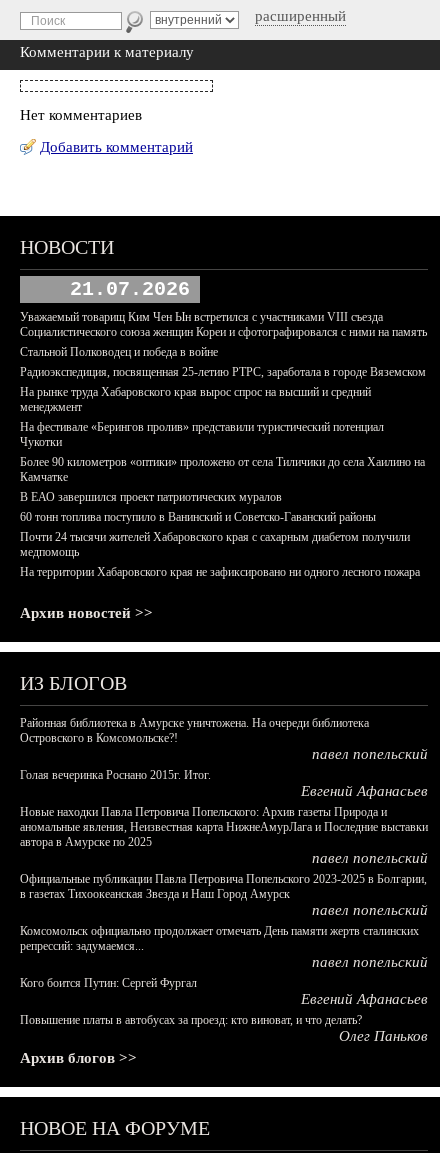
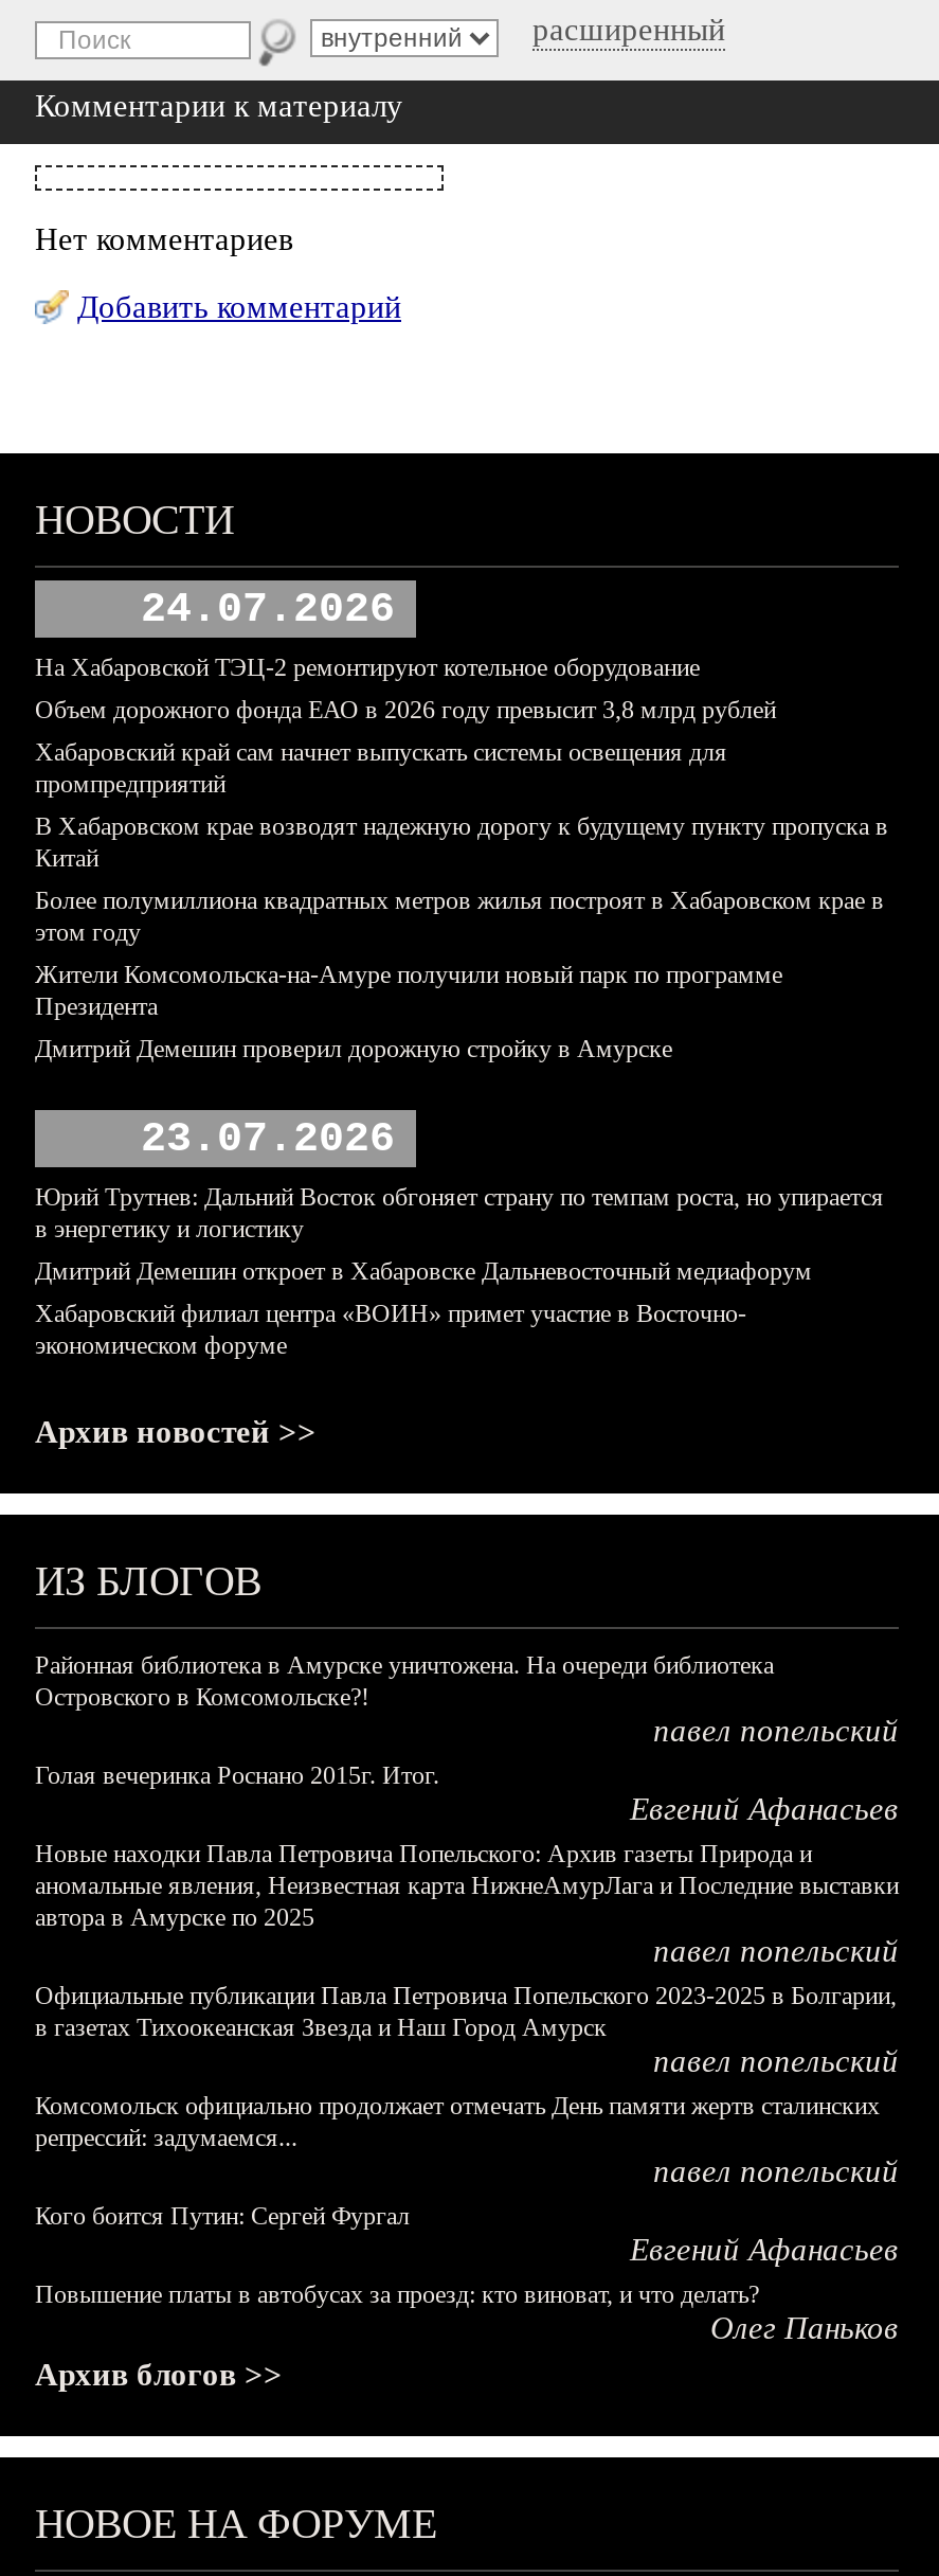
- 21.07.2026
- Уважаемый товарищ Ким Чен Ын встретился с участниками VIII съезда
- Социалистического союза женщин Кореи и сфотографировался с ними на память
- Стальной Полководец и победа в войне
- Радиоэкспедиция, посвященная 25-летию РТРС, заработала в городе Вяземском
- На рынке труда Хабаровского края вырос спрос на высший и средний
- менеджмент
- На фестивале «Берингов пролив» представили туристический потенциал
- Чукотки
- Более 90 километров «оптики» проложено от села Тиличики до села Хаилино на
- Камчатке
- В ЕАО завершился проект патриотических муралов
- 60 тонн топлива поступило в Ванинский и Советско-Гаванский районы
- Почти 24 тысячи жителей Хабаровского края с сахарным диабетом получили
- медпомощь
- На территории Хабаровского края не зафиксировано ни одного лесного пожара
+ 24.07.2026
+ На Хабаровской ТЭЦ-2 ремонтируют котельное оборудование
+ Объем дорожного фонда ЕАО в 2026 году превысит 3,8 млрд рублей
+ Хабаровский край сам начнет выпускать системы освещения для
+ промпредприятий
+ В Хабаровском крае возводят надежную дорогу к будущему пункту пропуска в
+ Китай
+ Более полумиллиона квадратных метров жилья построят в Хабаровском крае в
+ этом году
+ Жители Комсомольска-на-Амуре получили новый парк по программе
+ Президента
+ Дмитрий Демешин проверил дорожную стройку в Амурске
+ 23.07.2026
+ Юрий Трутнев: Дальний Восток обгоняет страну по темпам роста, но упирается
+ в энергетику и логистику
+ Дмитрий Демешин откроет в Хабаровске Дальневосточный медиафорум
+ Хабаровский филиал центра «ВОИН» примет участие в Восточно-
+ экономическом форуме
